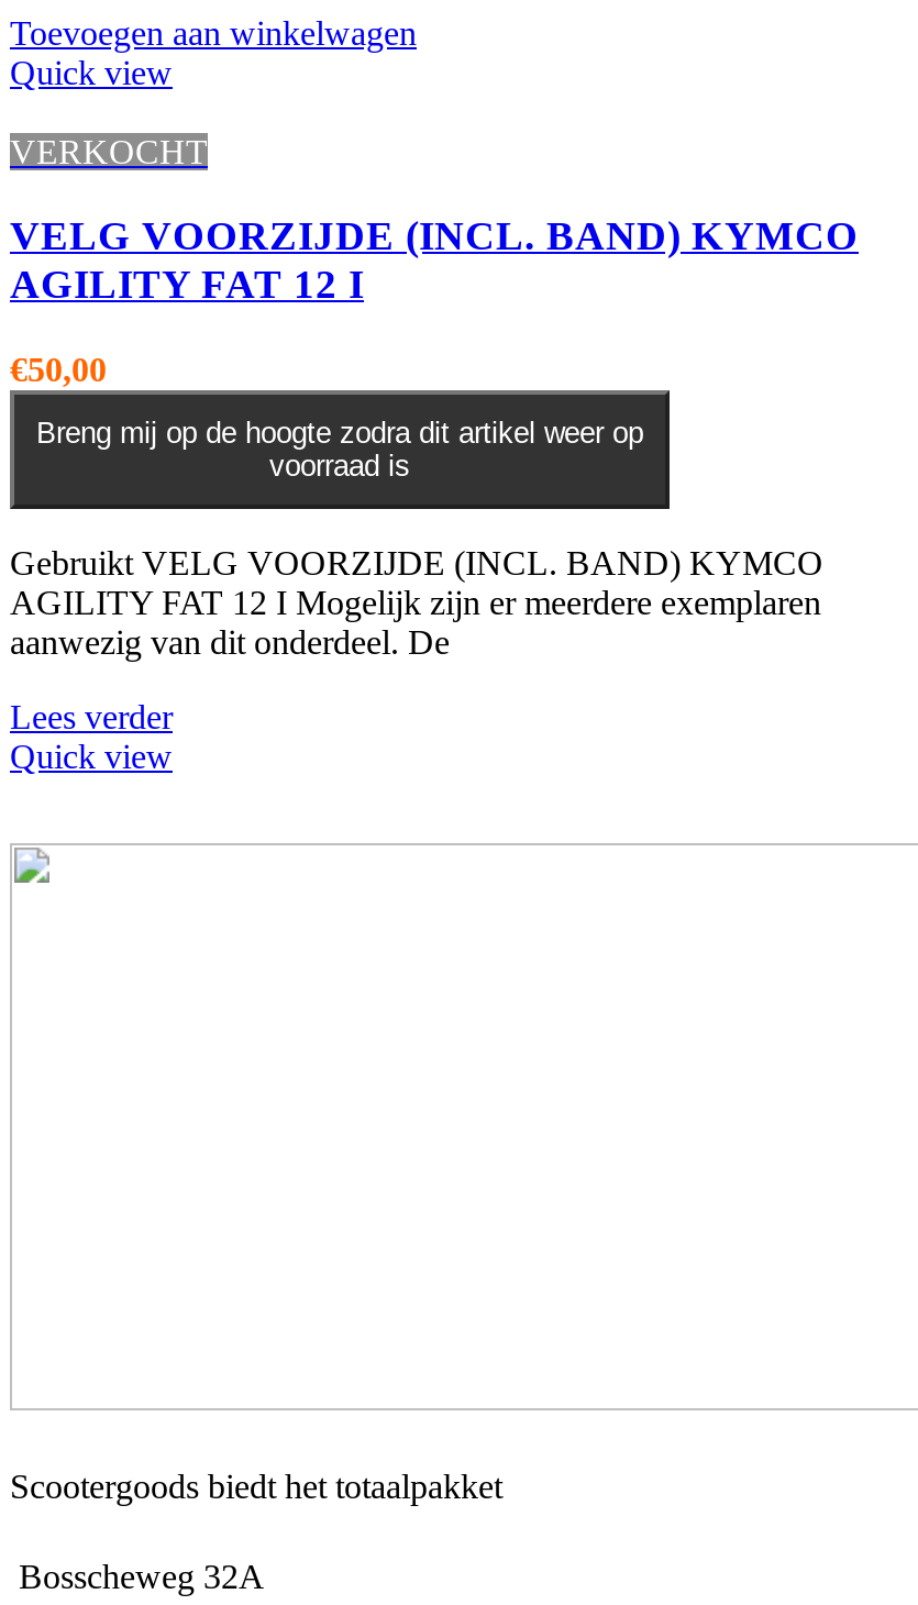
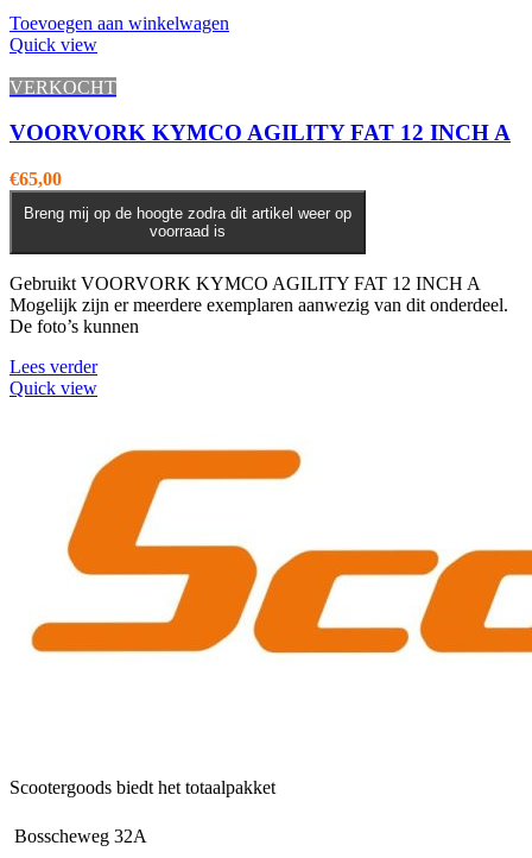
- VELG VOORZIJDE (INCL. BAND) KYMCO
- AGILITY FAT 12 I
+ VOORVORK KYMCO AGILITY FAT 12 INCH A

- €50,00
+ €65,00

- Gebruikt VELG VOORZIJDE (INCL. BAND) KYMCO
- AGILITY FAT 12 I Mogelijk zijn er meerdere exemplaren
- aanwezig van dit onderdeel. De
+ Gebruikt VOORVORK KYMCO AGILITY FAT 12 INCH A
+ Mogelijk zijn er meerdere exemplaren aanwezig van dit onderdeel.
+ De foto’s kunnen

+ [image]
